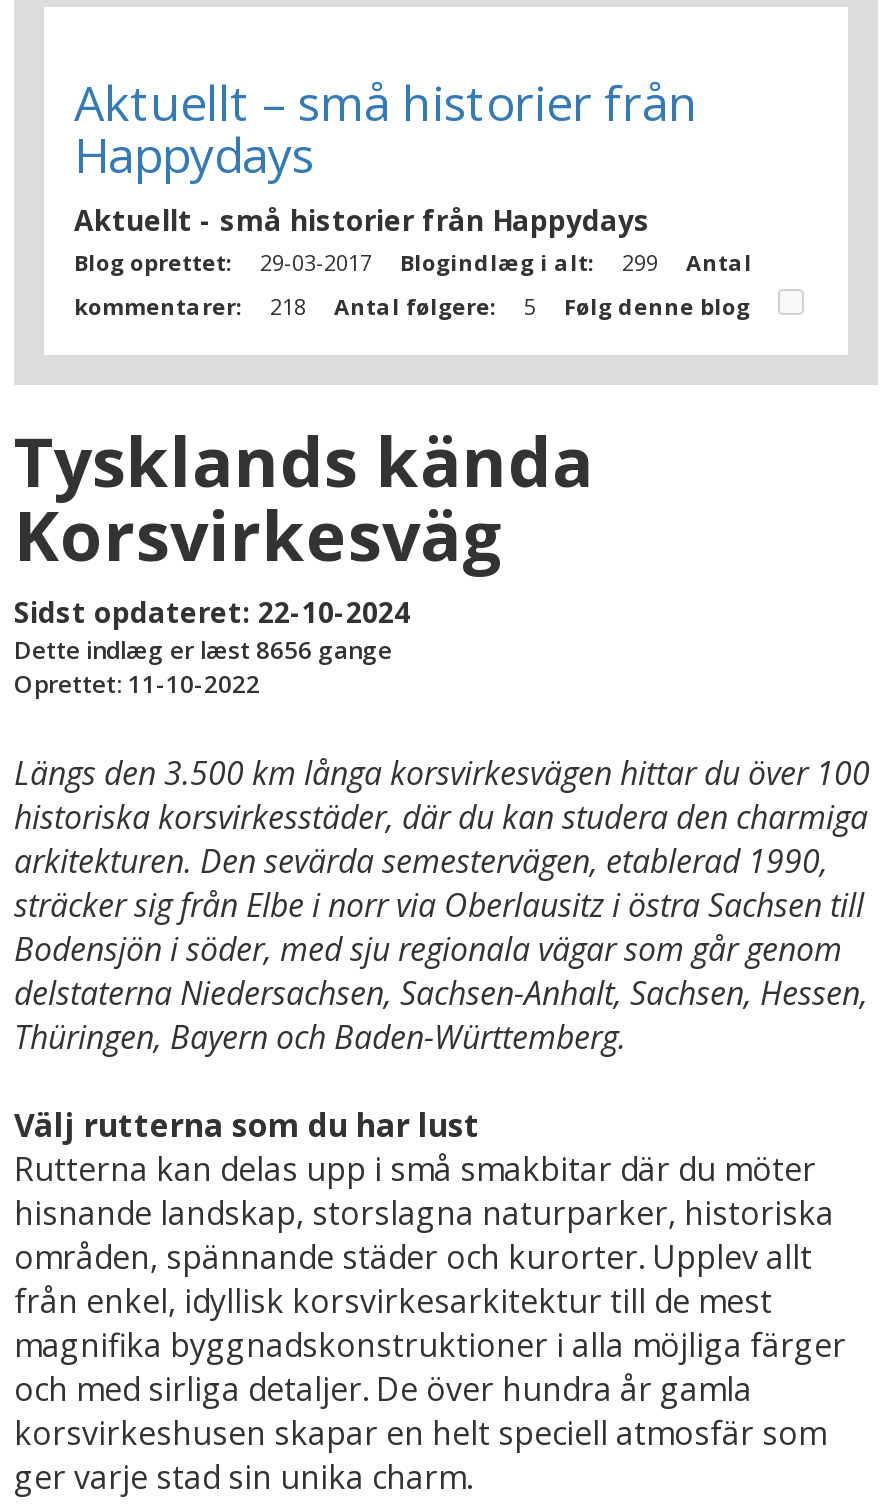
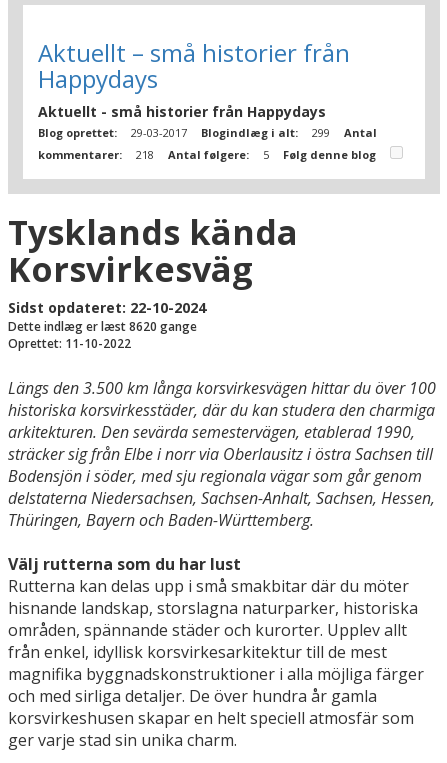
- Dette indlæg er læst 8656 gange
+ Dette indlæg er læst 8620 gange
